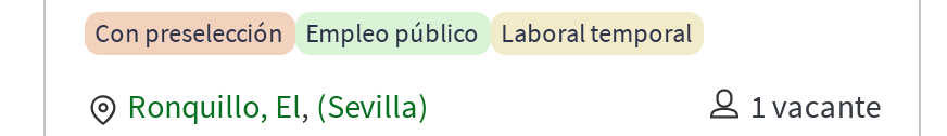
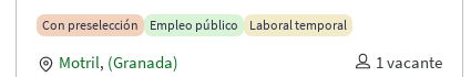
- Ronquillo, El, (Sevilla)
+ Motril, (Granada)
